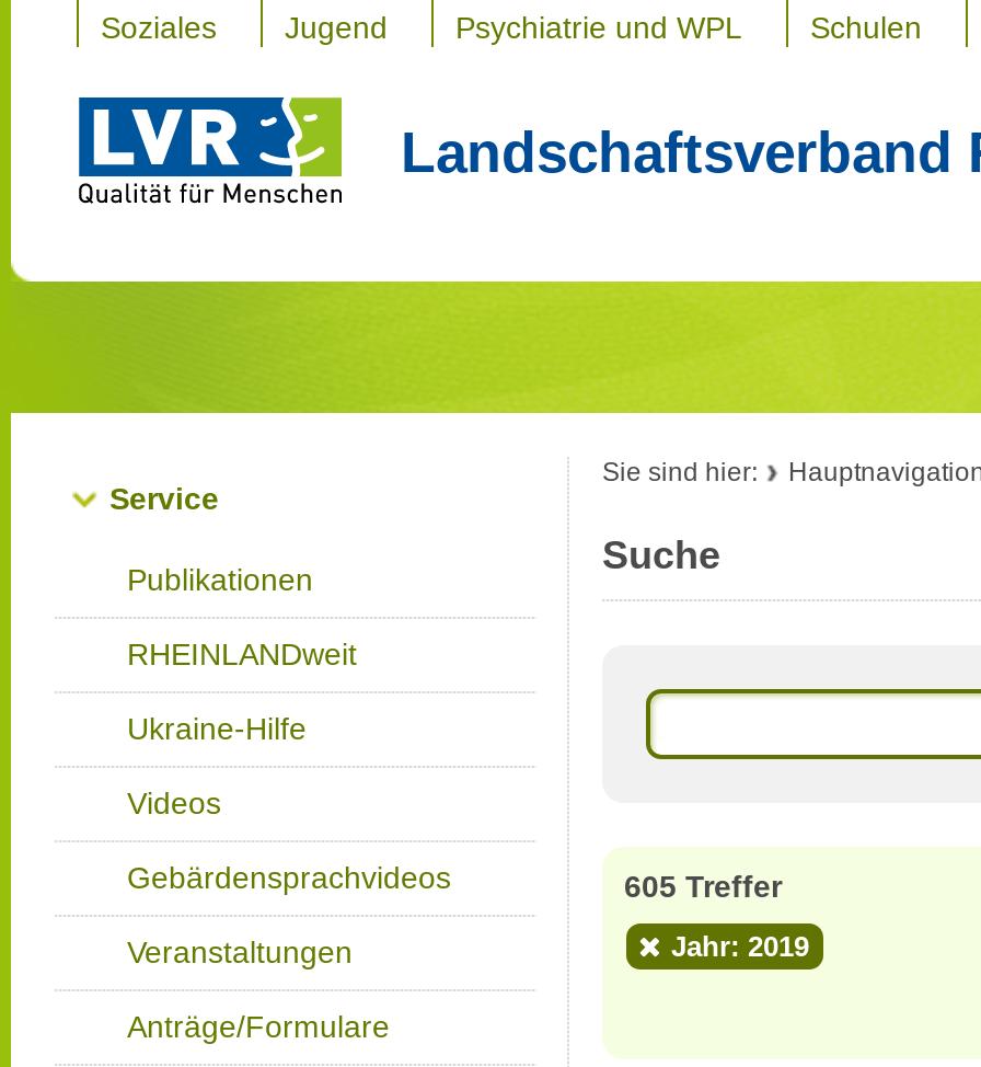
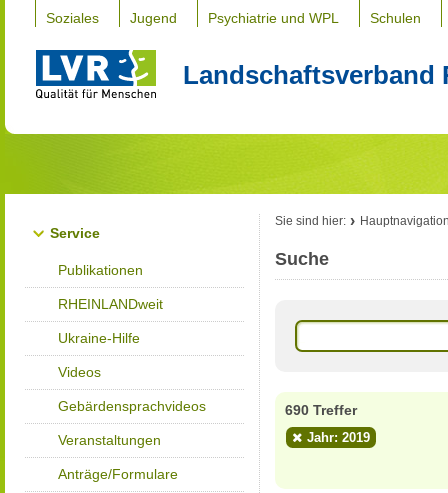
- 605 Treffer
+ 690 Treffer
